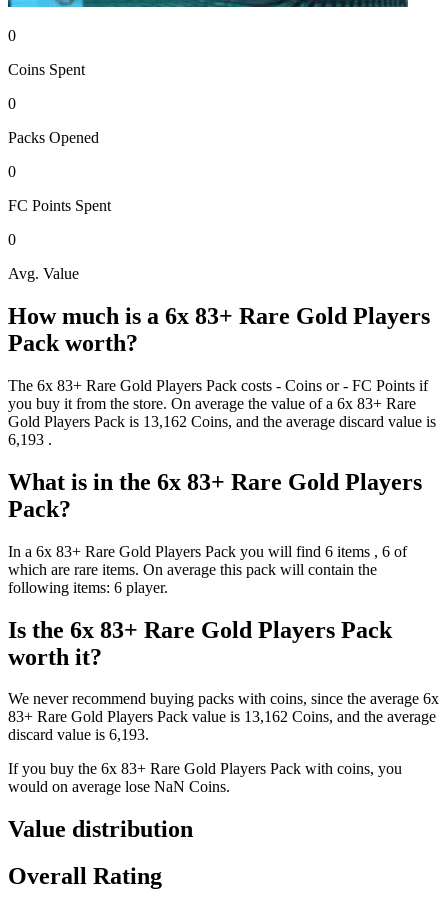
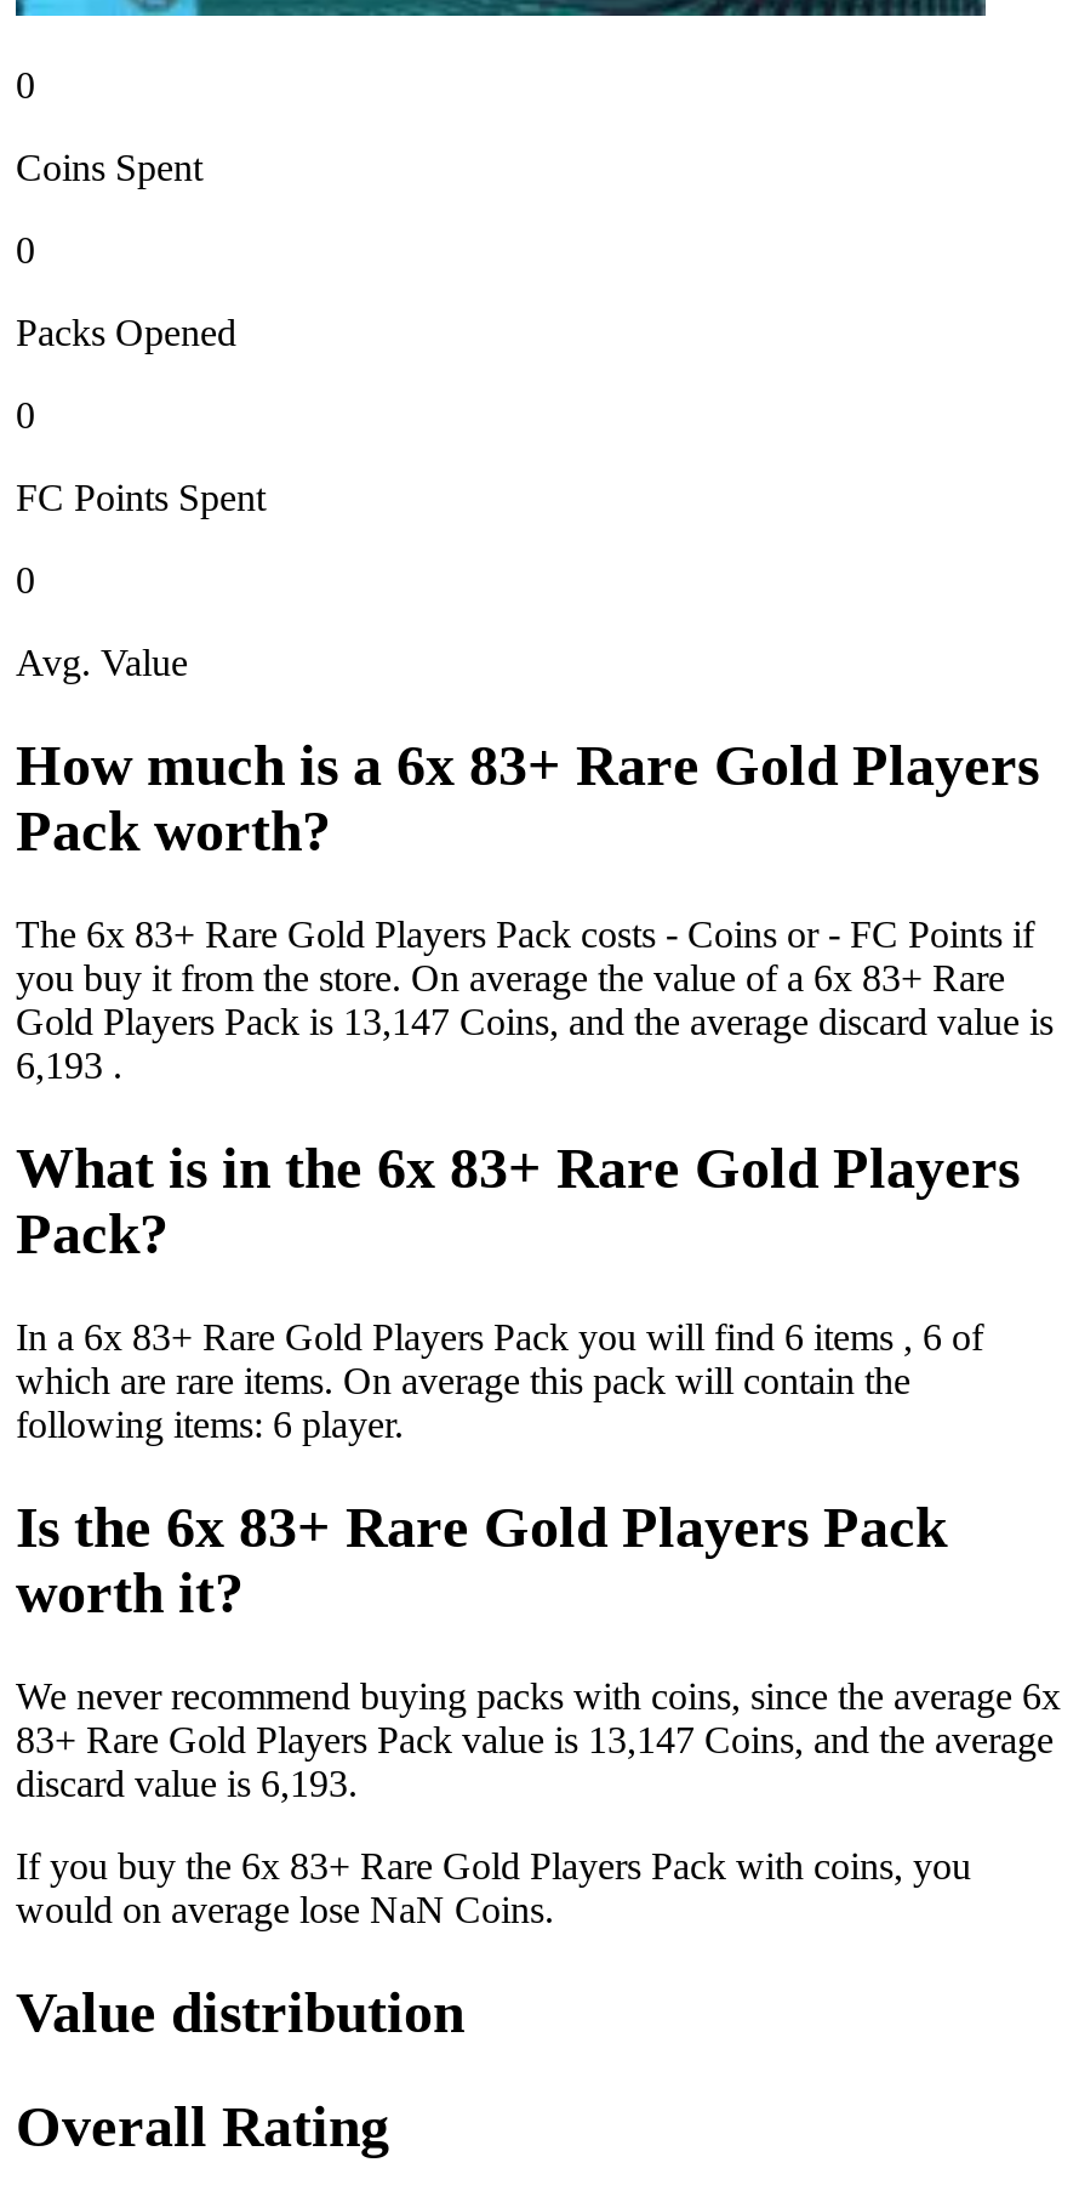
- Gold Players Pack is 13,162 Coins, and the average discard value is
+ Gold Players Pack is 13,147 Coins, and the average discard value is

- 83+ Rare Gold Players Packvalue is 13,162 Coins, and the average
+ 83+ Rare Gold Players Packvalue is 13,147 Coins, and the average
